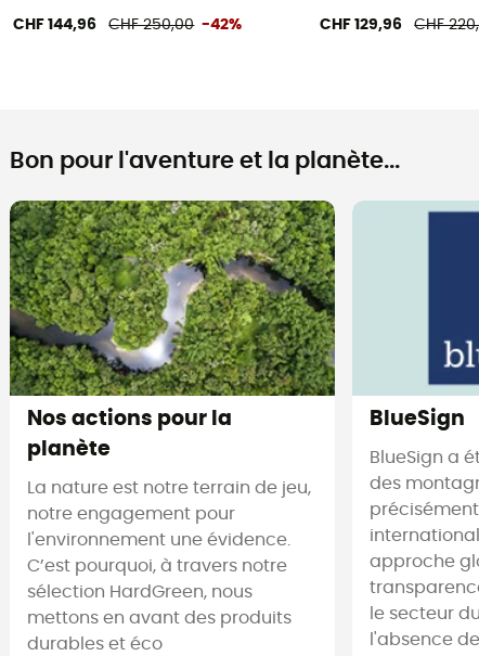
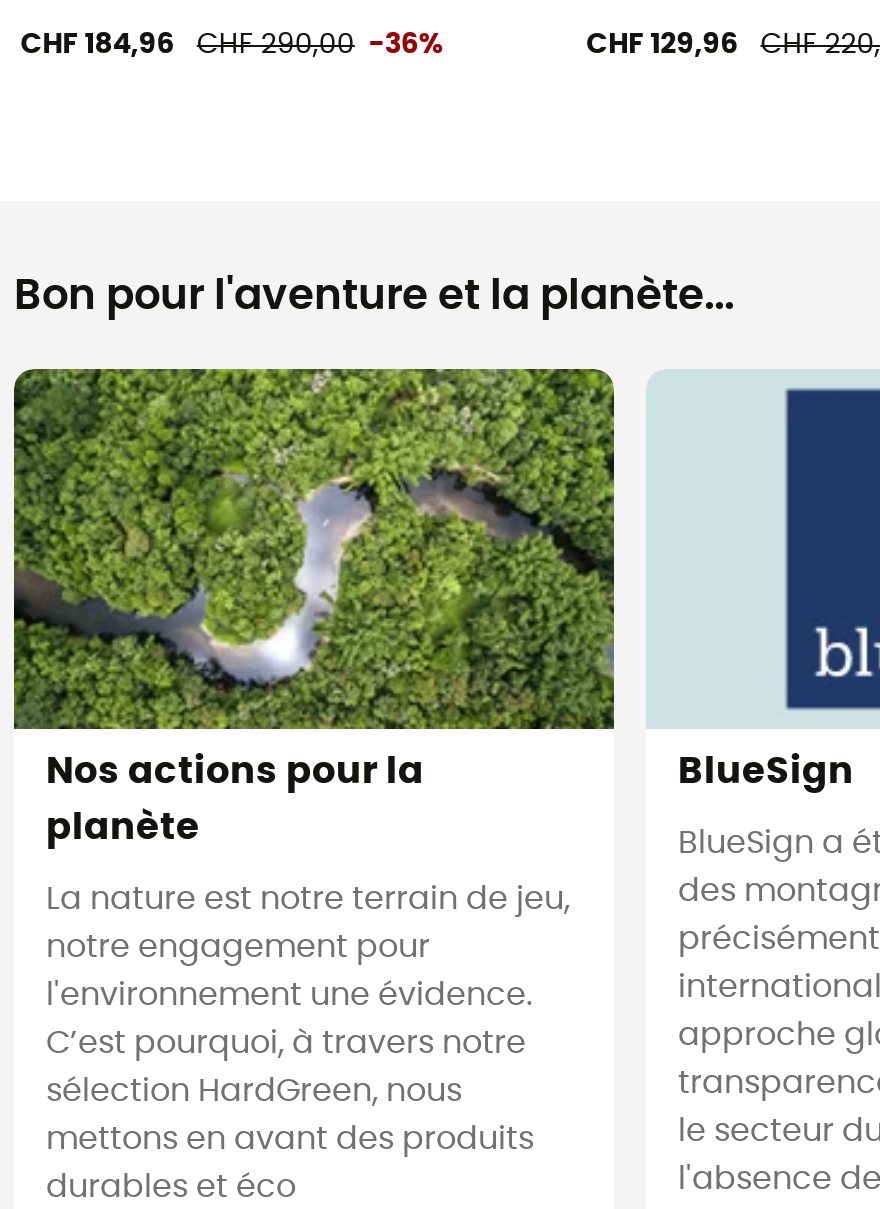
- CHF 144,96
- CHF 250,00 -42%
+ CHF 184,96
+ CHF 290,00 -36%
